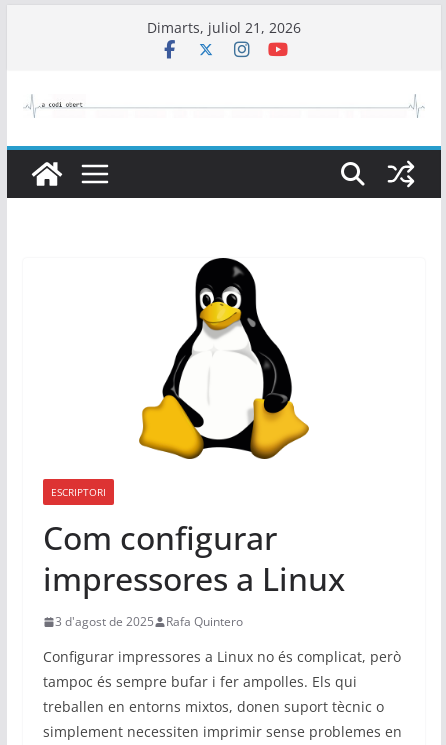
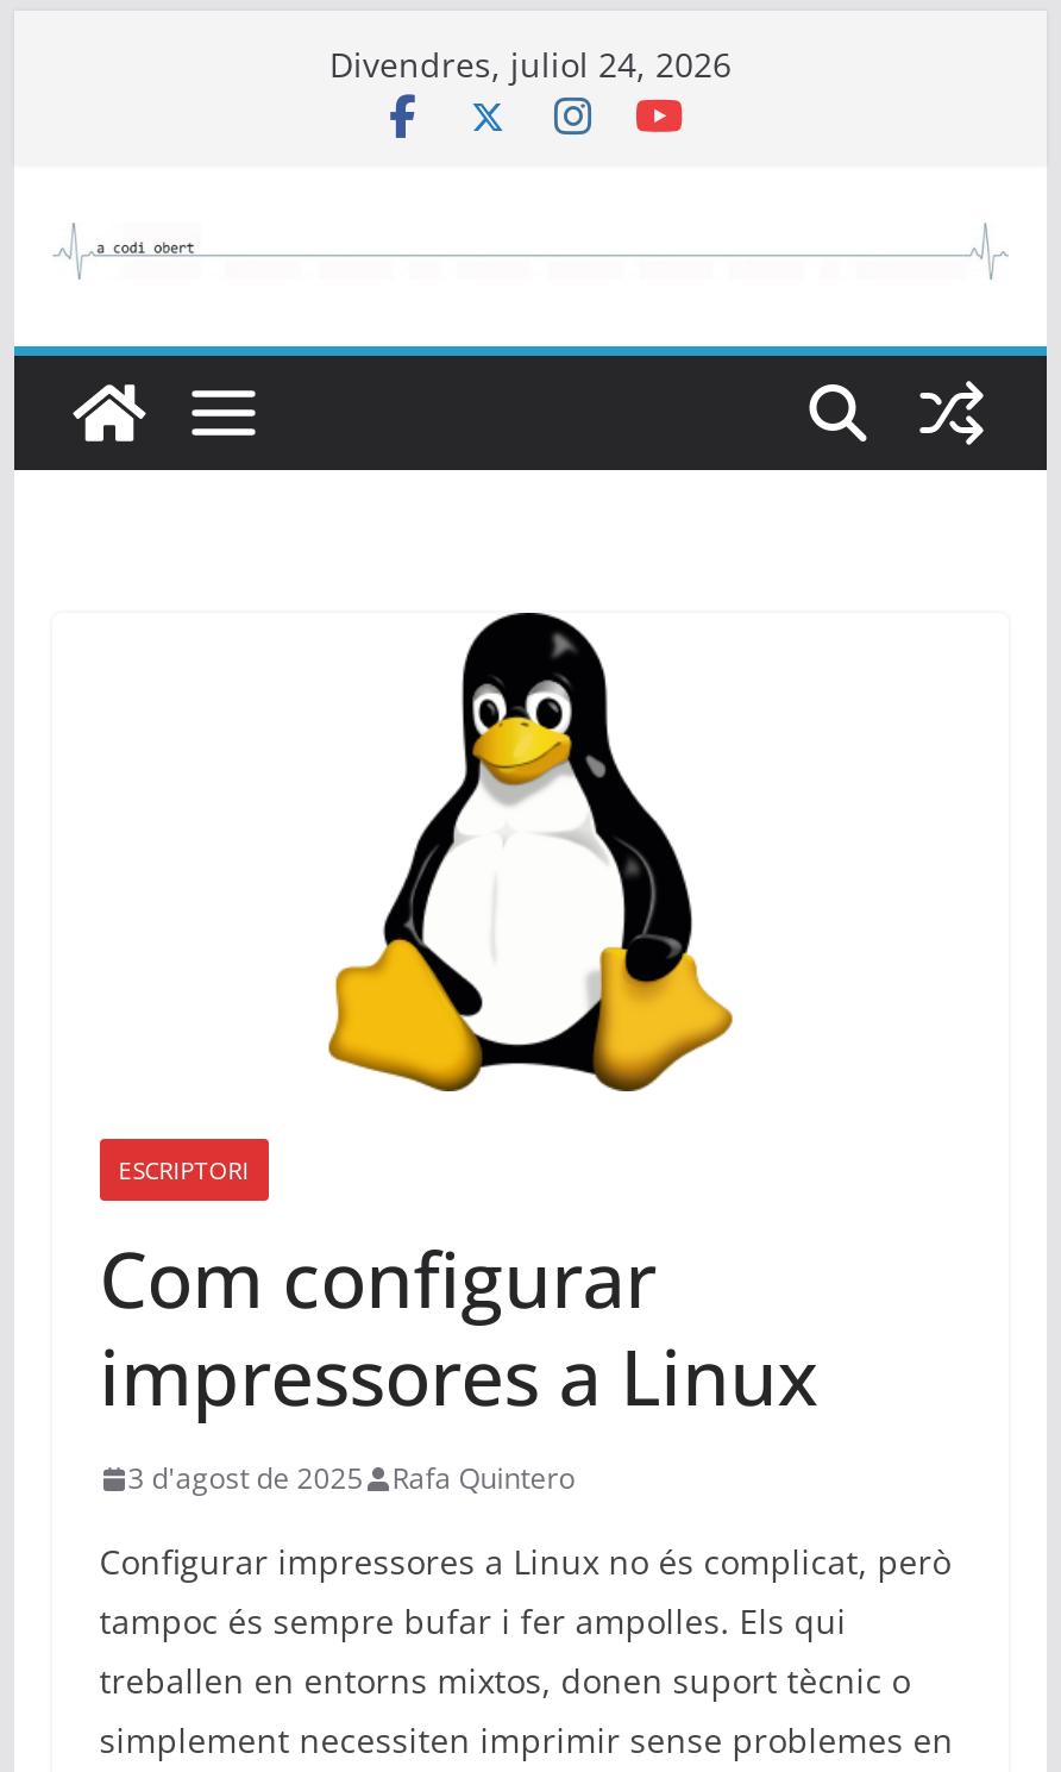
- Dimarts, juliol 21, 2026
+ Divendres, juliol 24, 2026
